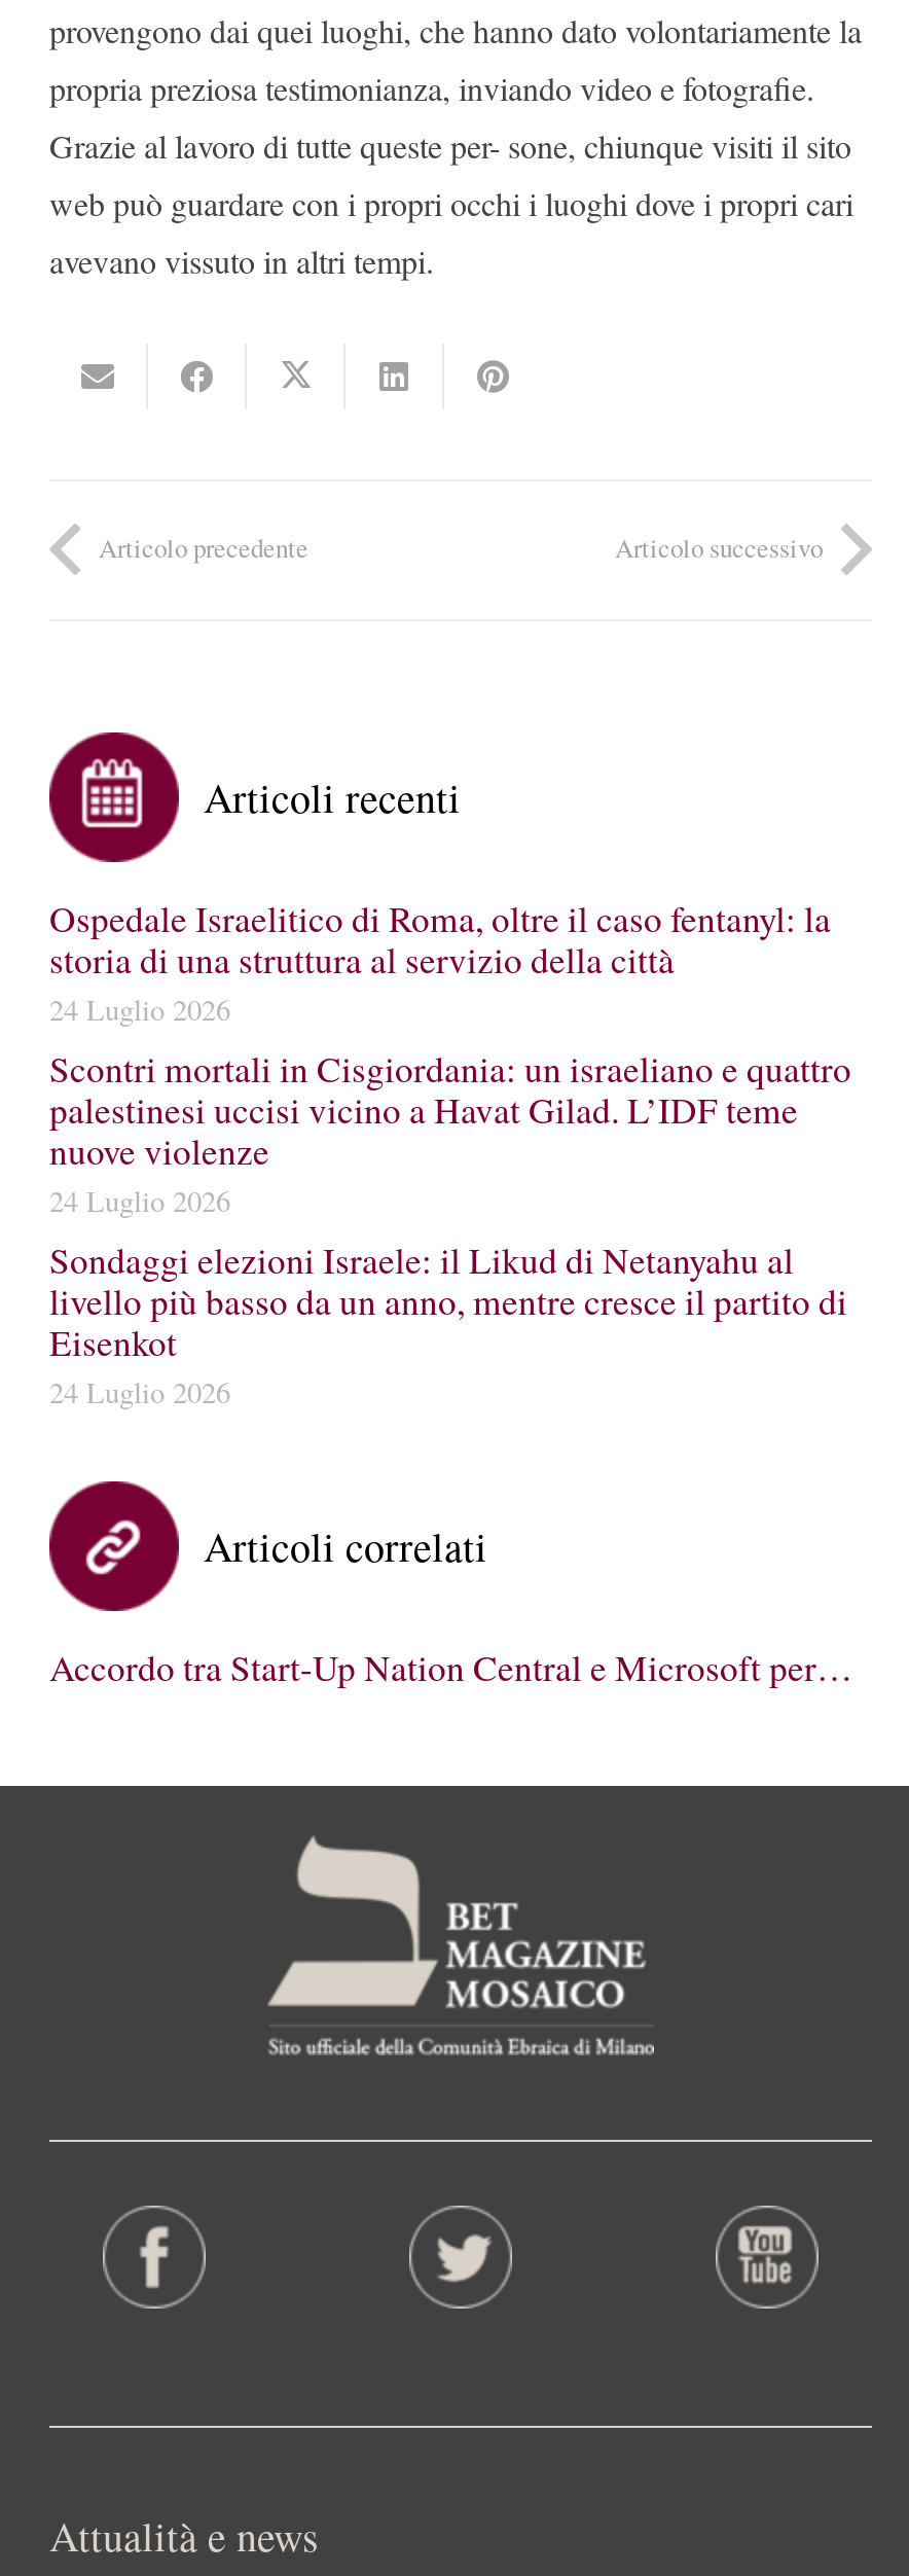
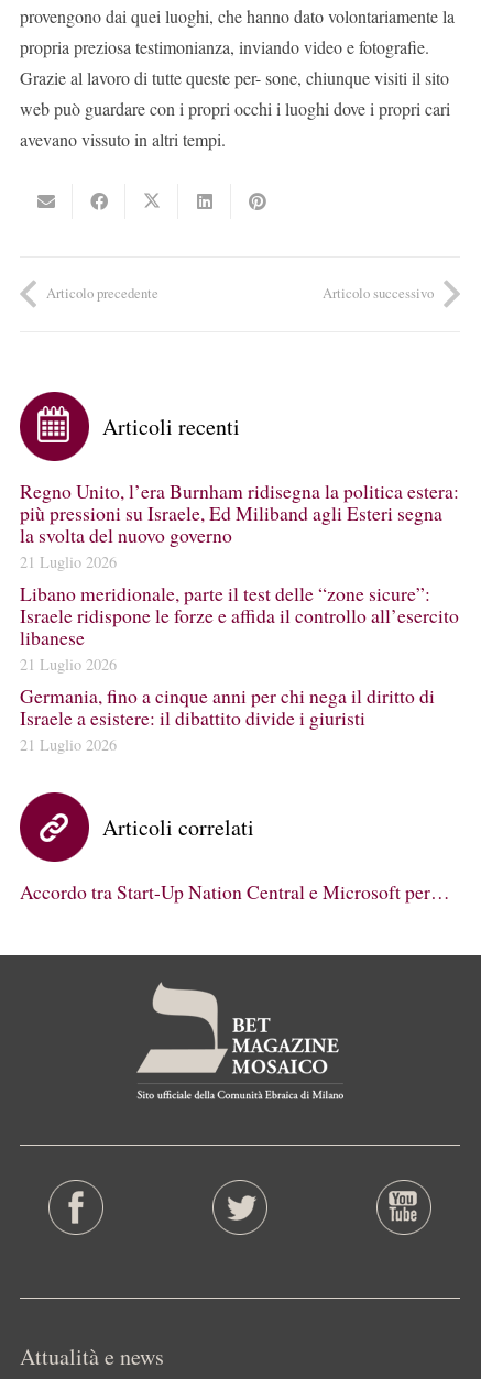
- Ospedale Israelitico di Roma, oltre il caso fentanyl: la
- storia di una struttura al servizio della città
- 24 Luglio 2026
- Scontri mortali in Cisgiordania: un israeliano e quattro
- palestinesi uccisi vicino a Havat Gilad. L’IDF teme
- nuove violenze
- 24 Luglio 2026
- Sondaggi elezioni Israele: il Likud di Netanyahu al
- livello più basso da un anno, mentre cresce il partito di
- Eisenkot
- 24 Luglio 2026
+ Regno Unito, l’era Burnham ridisegna la politica estera:
+ più pressioni su Israele, Ed Miliband agli Esteri segna
+ la svolta del nuovo governo
+ 21 Luglio 2026
+ Libano meridionale, parte il test delle “zone sicure”:
+ Israele ridispone le forze e affida il controllo all’esercito
+ libanese
+ 21 Luglio 2026
+ Germania, fino a cinque anni per chi nega il diritto di
+ Israele a esistere: il dibattito divide i giuristi
+ 21 Luglio 2026
